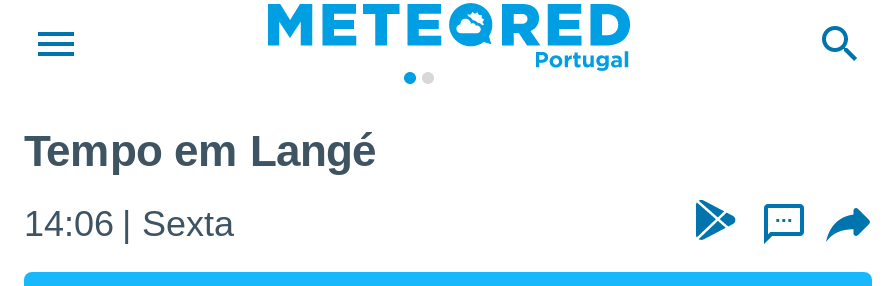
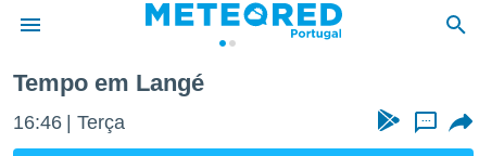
- 14:06 Sexta
+ 16:46 Terça
